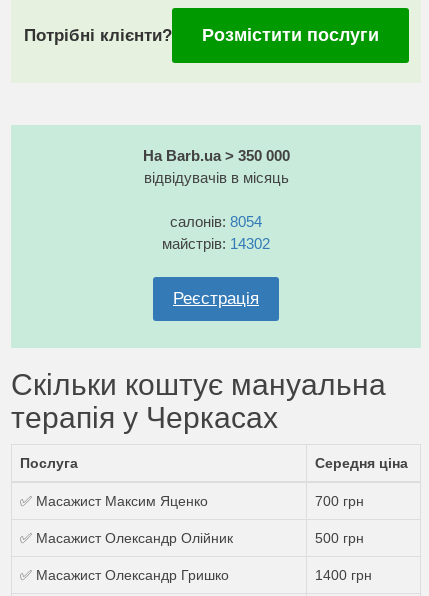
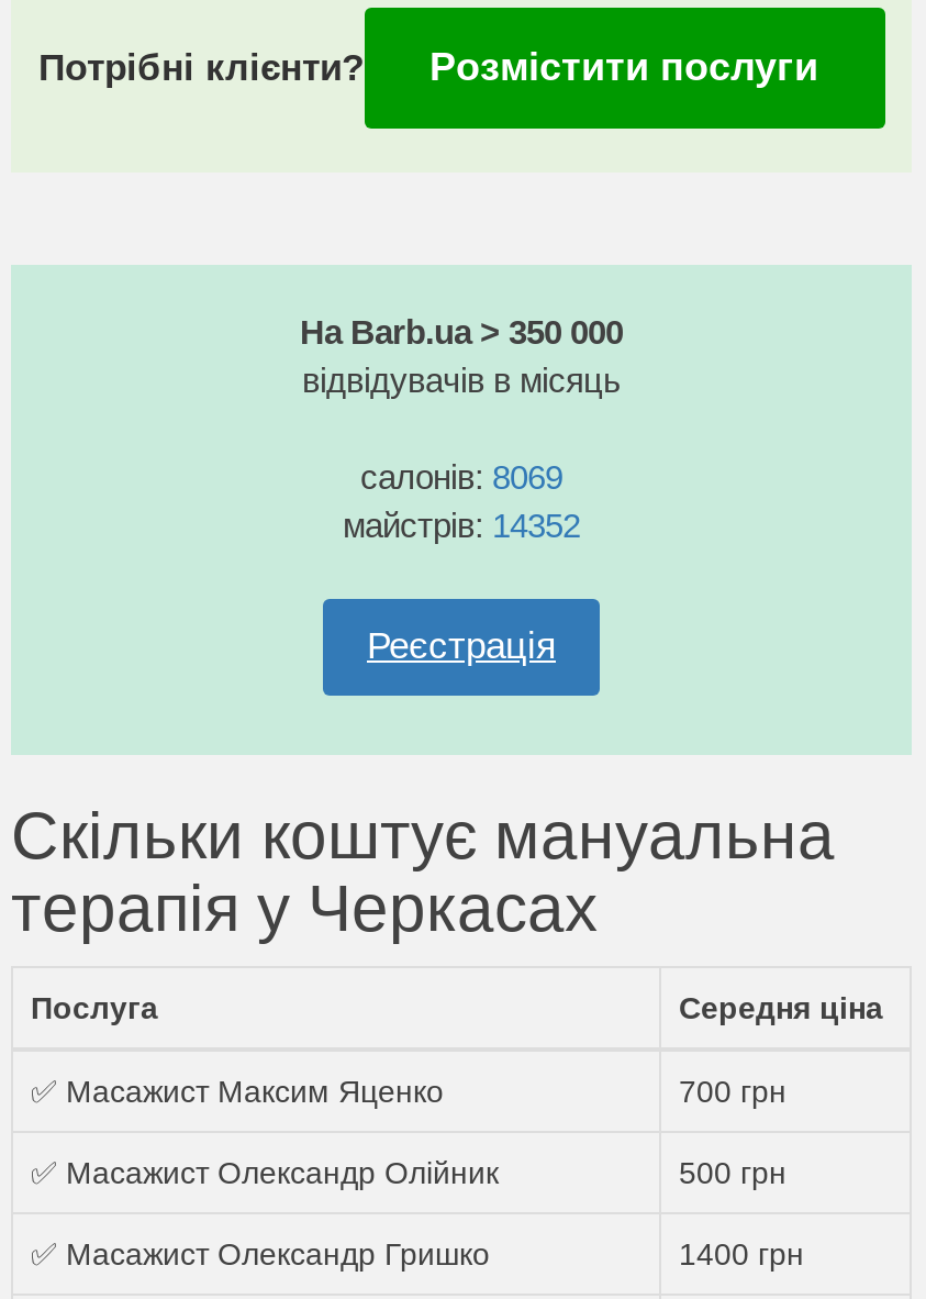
- салонів: 8054
+ салонів: 8069

- майстрів: 14302
+ майстрів: 14352
